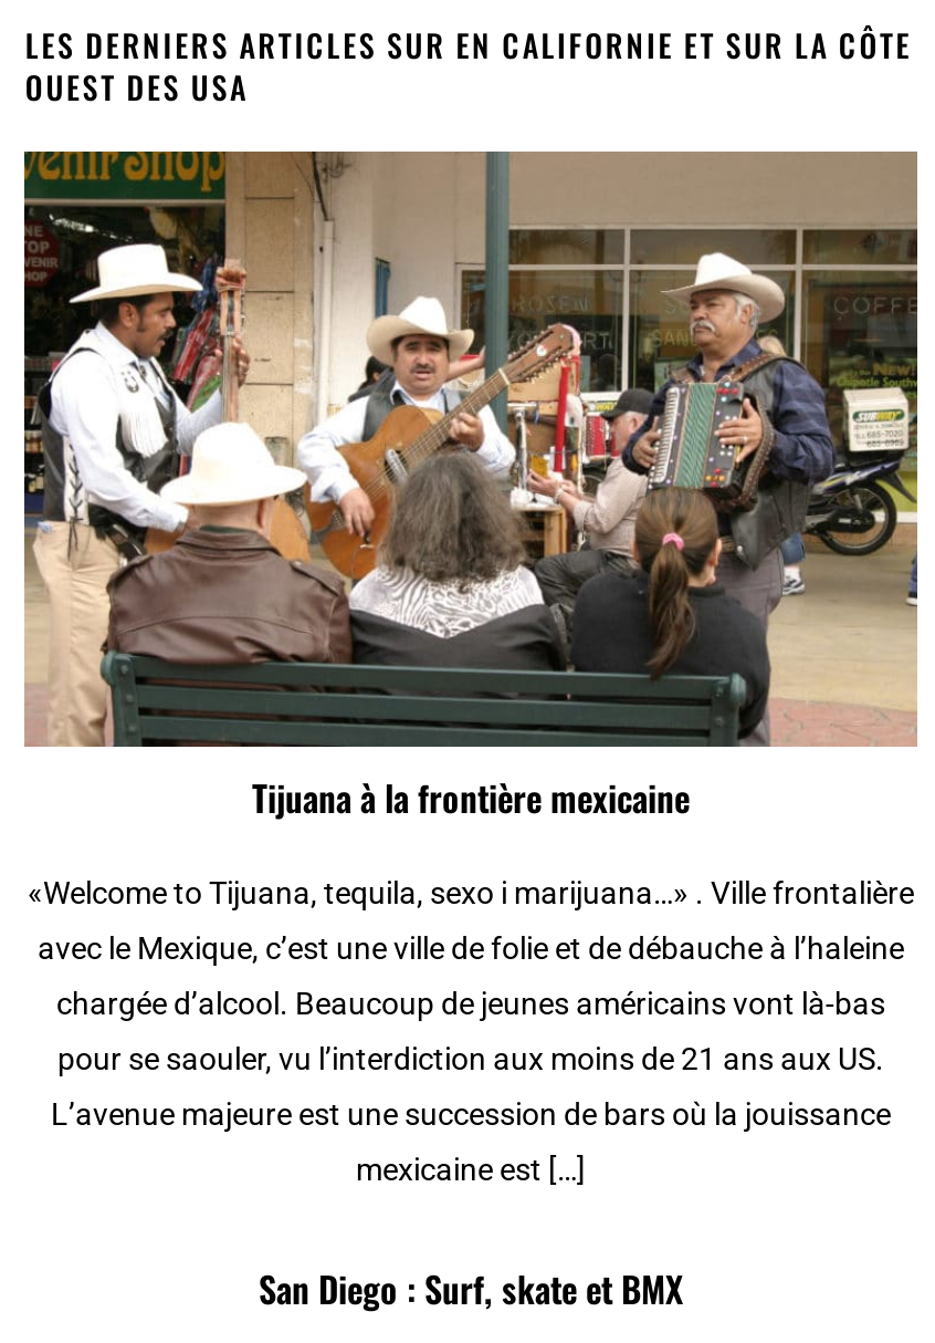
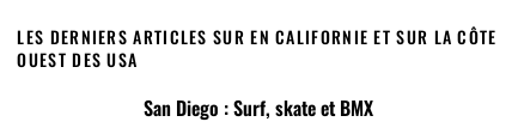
- [image]
- Tijuana à la frontière mexicaine
- «Welcome to Tijuana, tequila, sexo i marijuana…» . Ville frontalière
- avec le Mexique, c’est une ville de folie et de débauche à l’haleine
- chargée d’alcool. Beaucoup de jeunes américains vont là-bas
- pour se saouler, vu l’interdiction aux moins de 21 ans aux US.
- L’avenue majeure est une succession de bars où la jouissance
- mexicaine est […]
